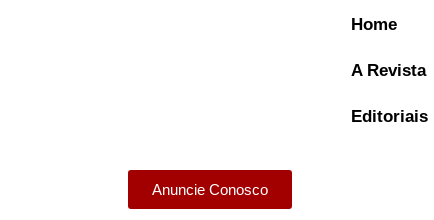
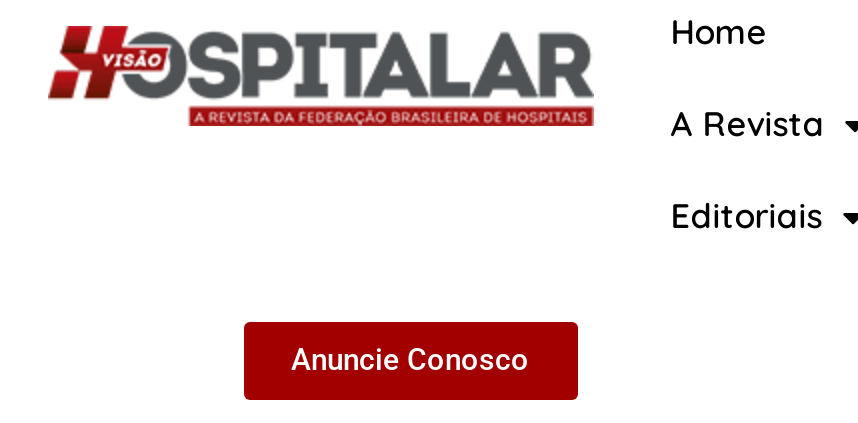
+ [image]
